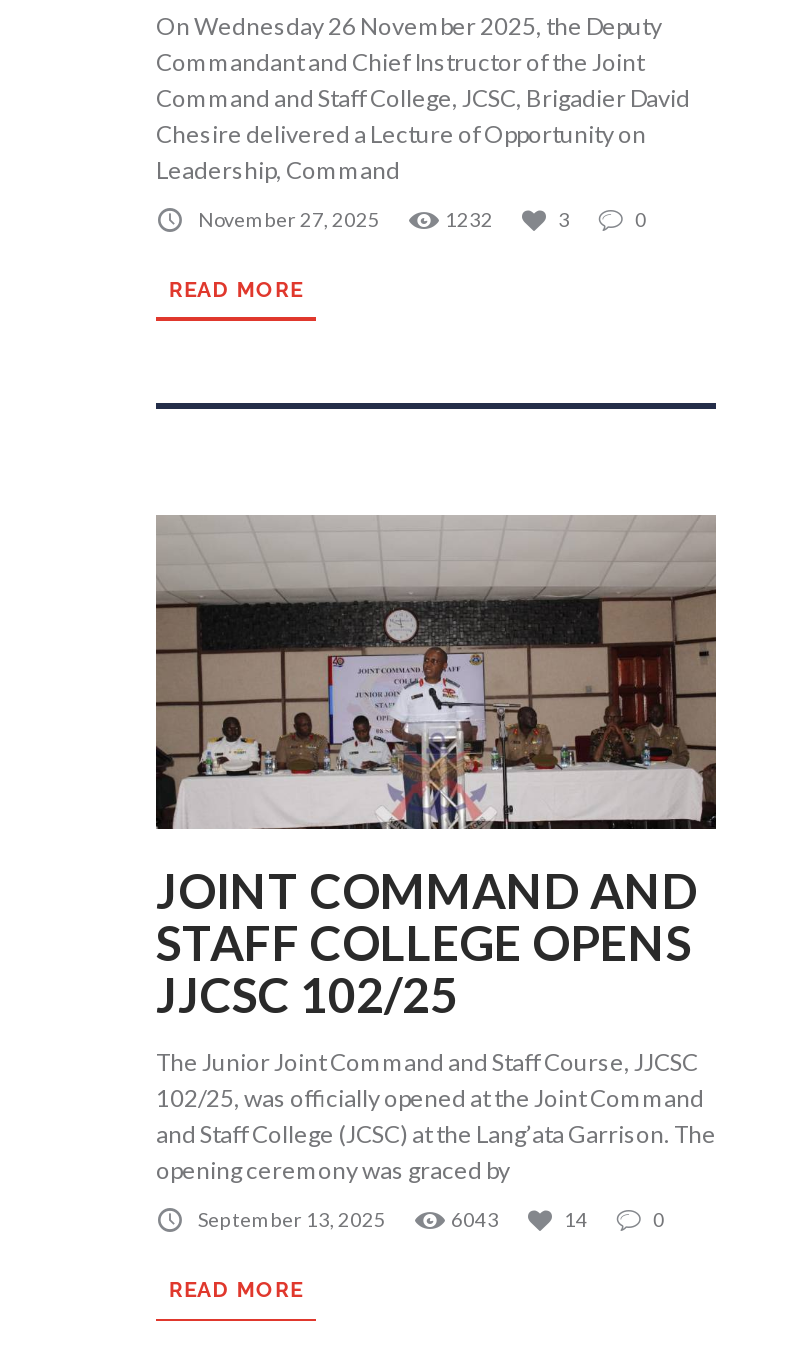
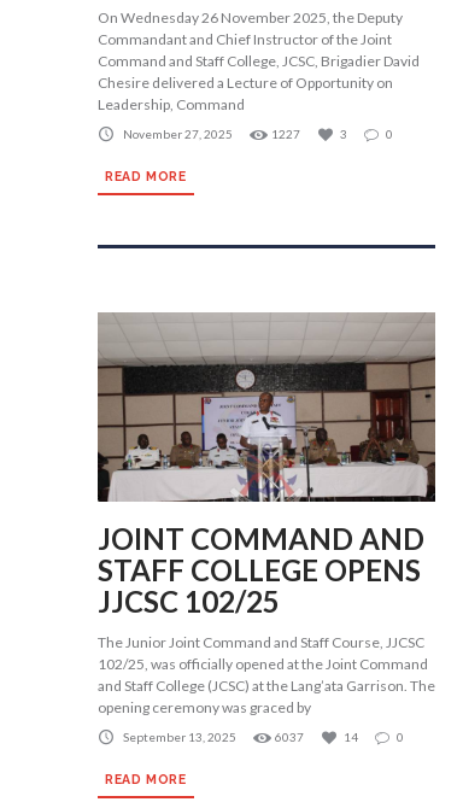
- 1232
+ 1227

- 6043
+ 6037
